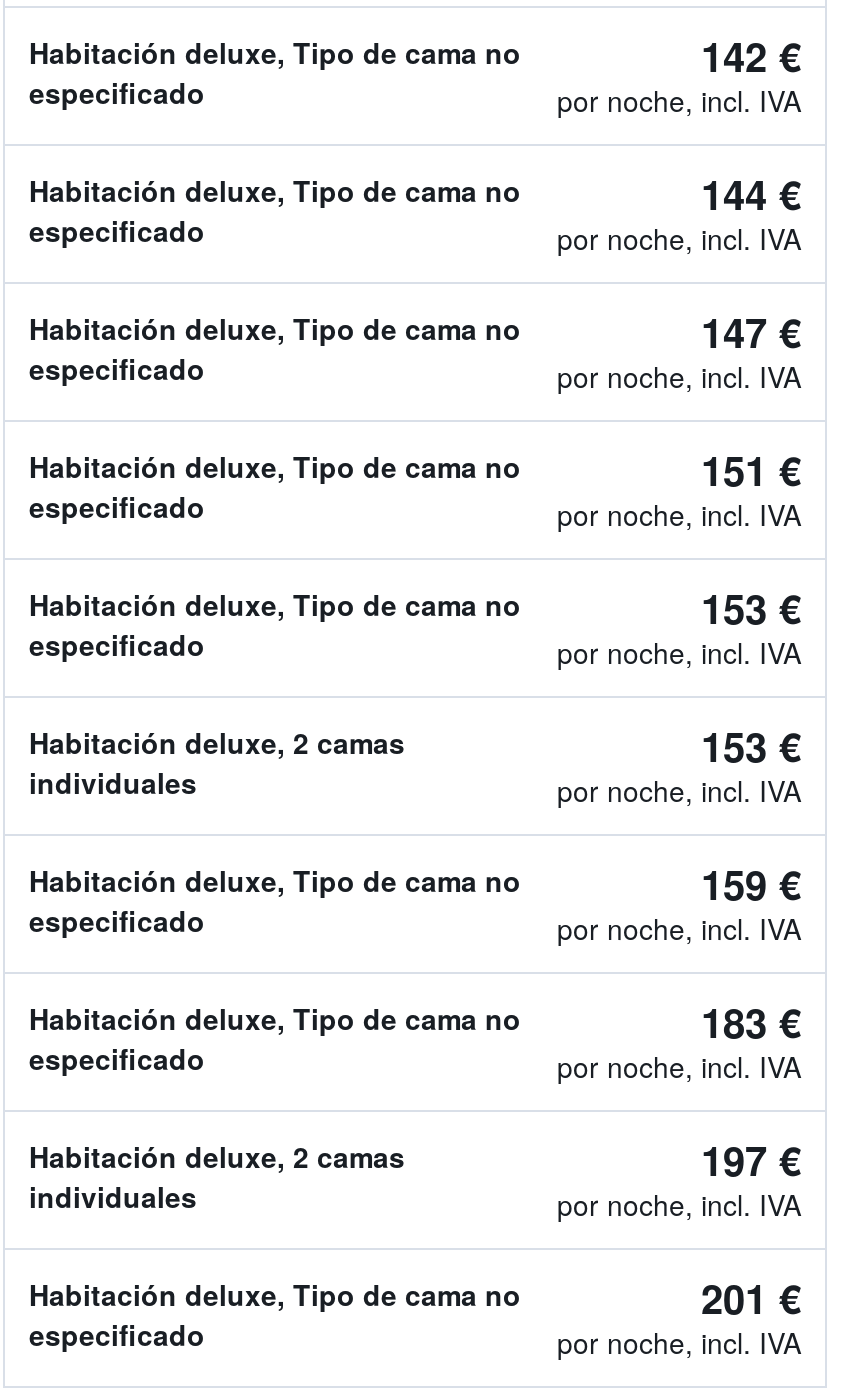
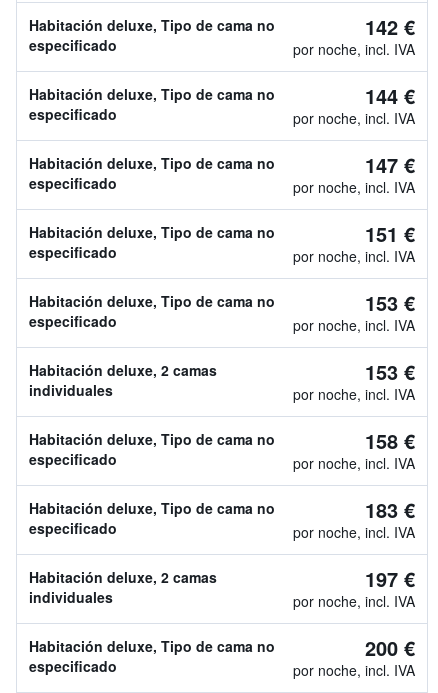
- 159 €
+ 158 €

- 201 €
+ 200 €
